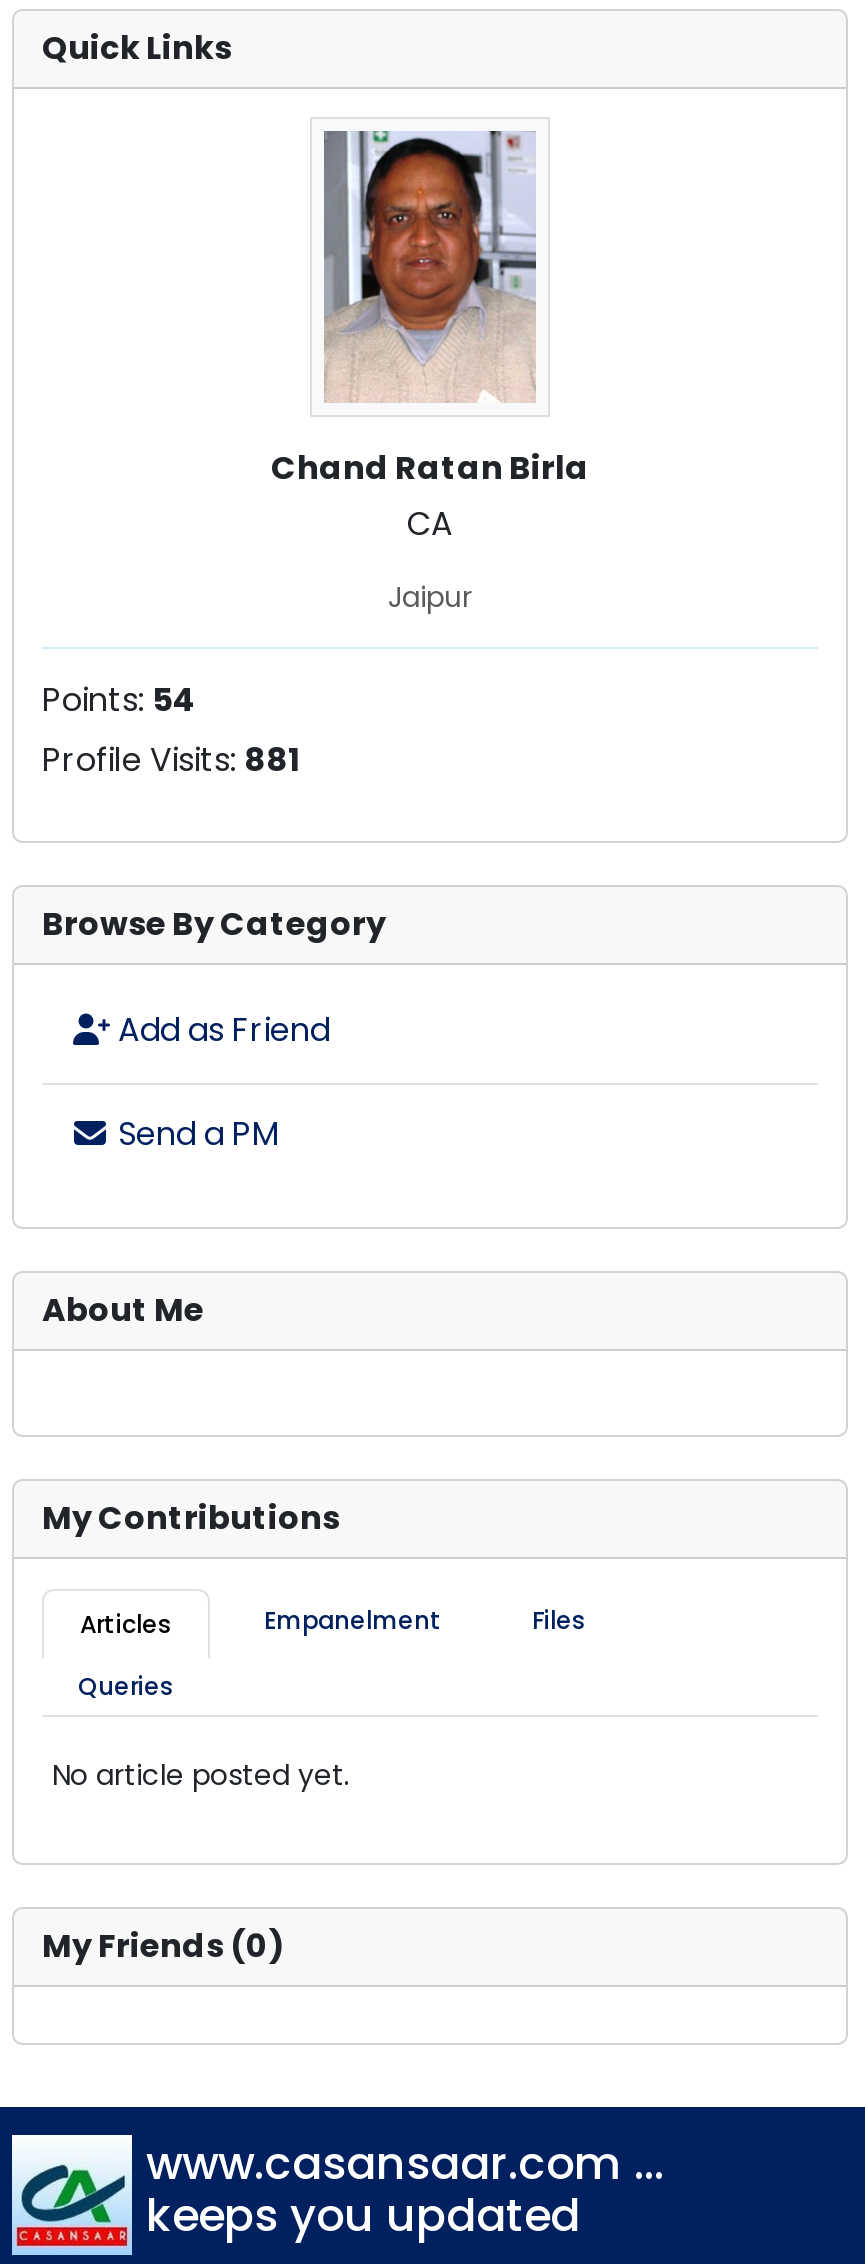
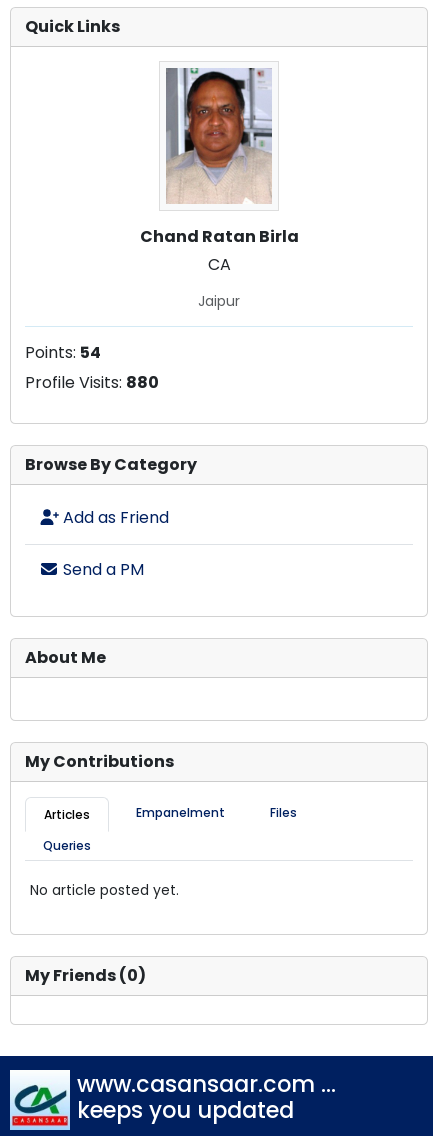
- Profile Visits: 881
+ Profile Visits: 880
